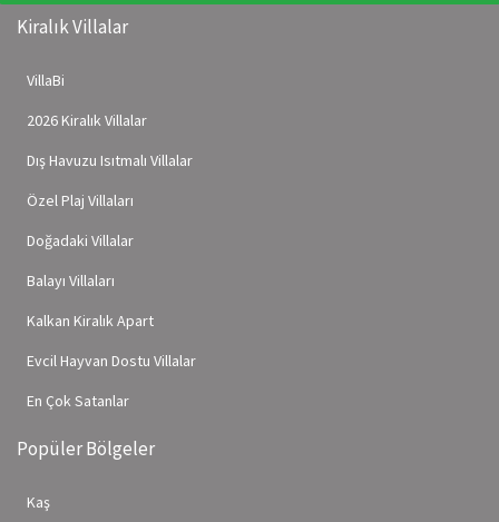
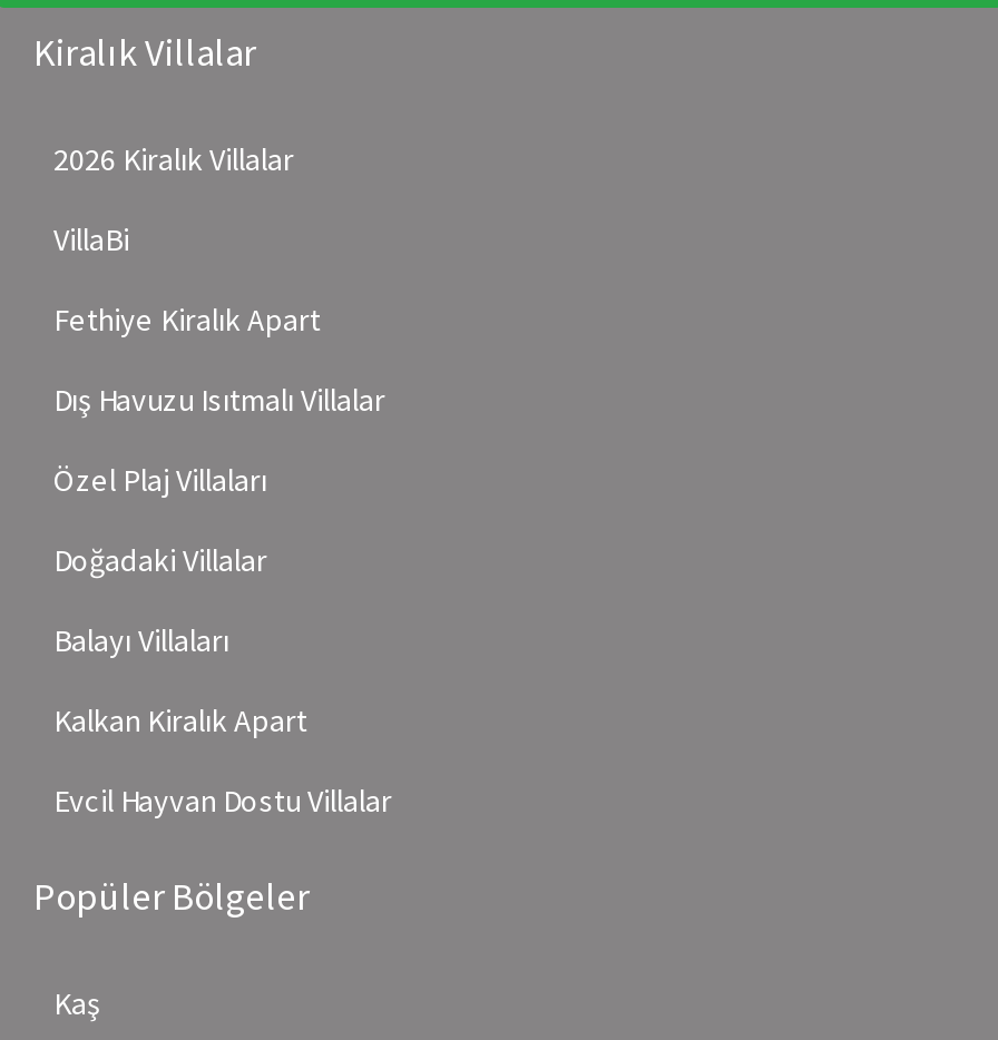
moved down: VillaBi

+ Fethiye Kiralık Apart

moved up: 2026 Kiralık Villalar

moved down: Dış Havuzu Isıtmalı Villalar | Özel Plaj Villaları | Doğadaki Villalar | Balayı Villaları | Kalkan Kiralık Apart | Evcil Hayvan Dostu Villalar

- En Çok Satanlar
